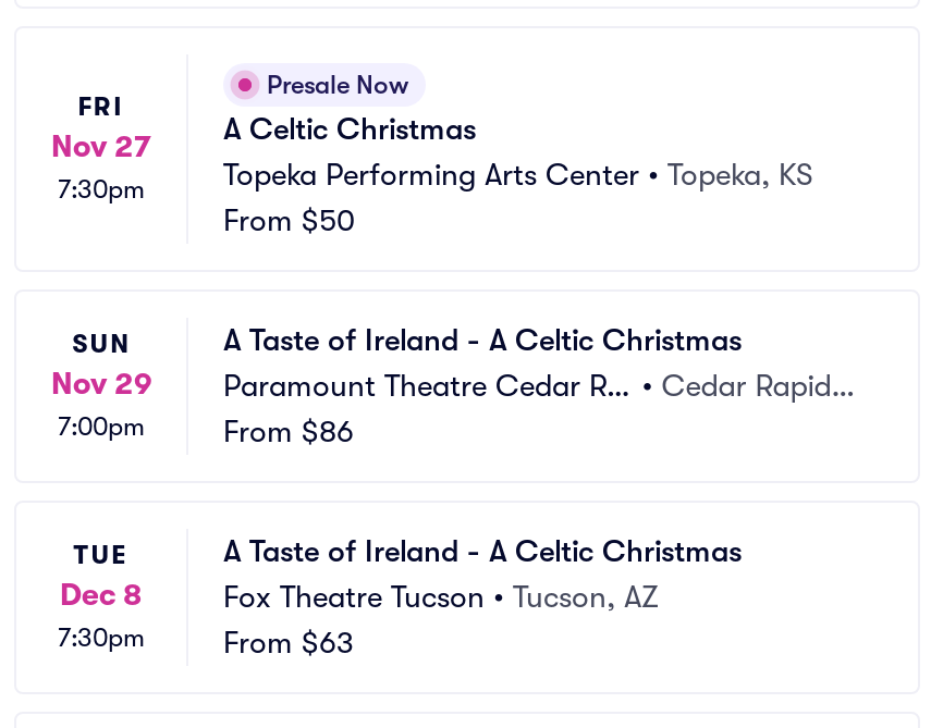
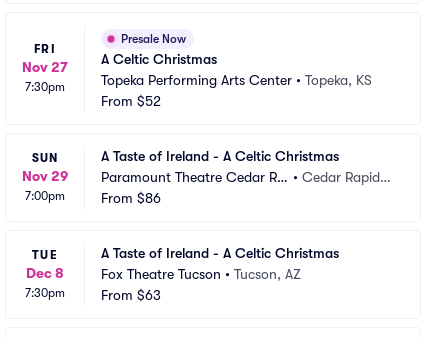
- From $50
+ From $52
